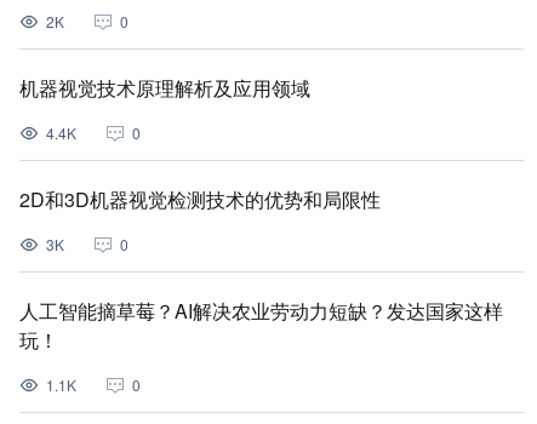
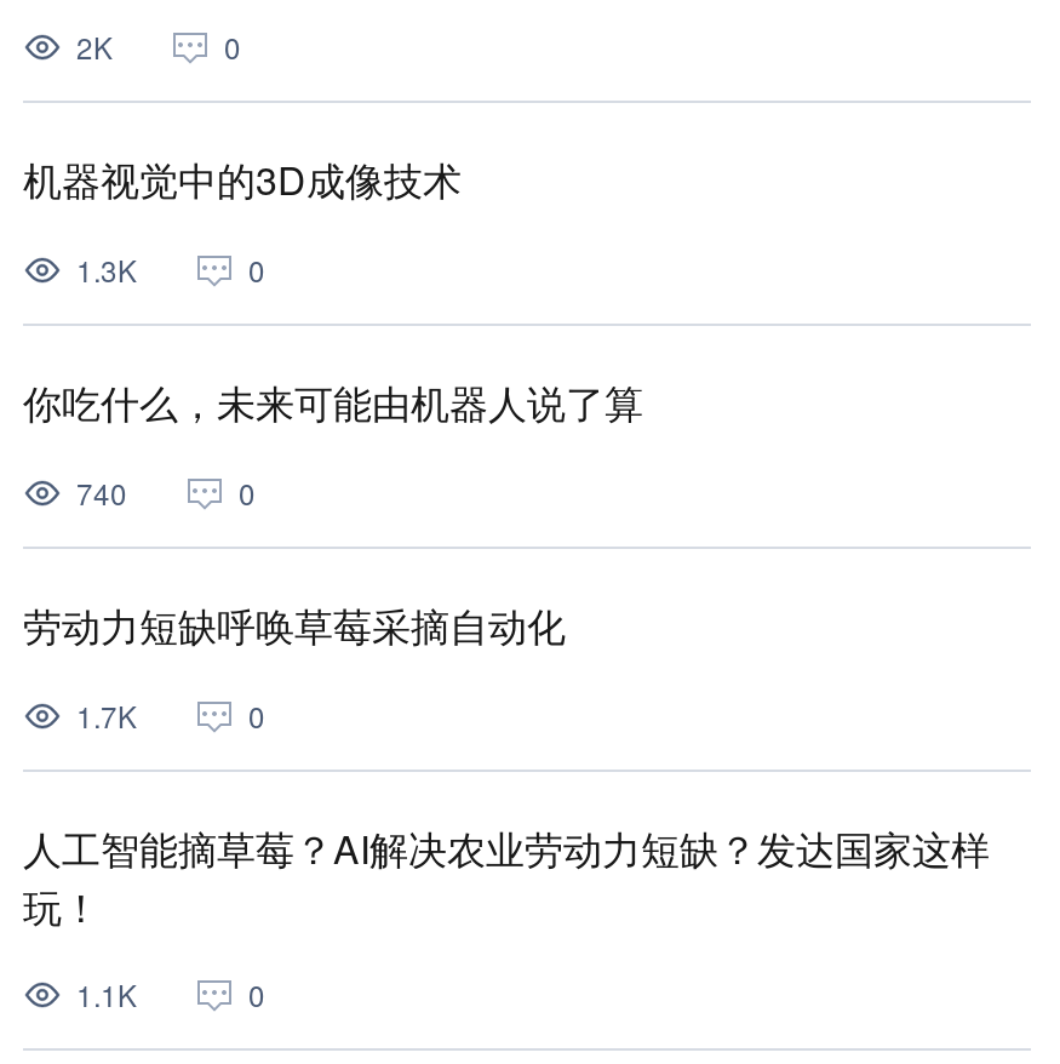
- 机器视觉技术原理解析及应用领域
+ 机器视觉中的3D成像技术

- 4.4K
+ 1.3K

- 2D和3D机器视觉检测技术的优势和局限性
- 3K
+ 你吃什么，未来可能由机器人说了算
+ 740
+ 0
+ 劳动力短缺呼唤草莓采摘自动化
+ 1.7K
